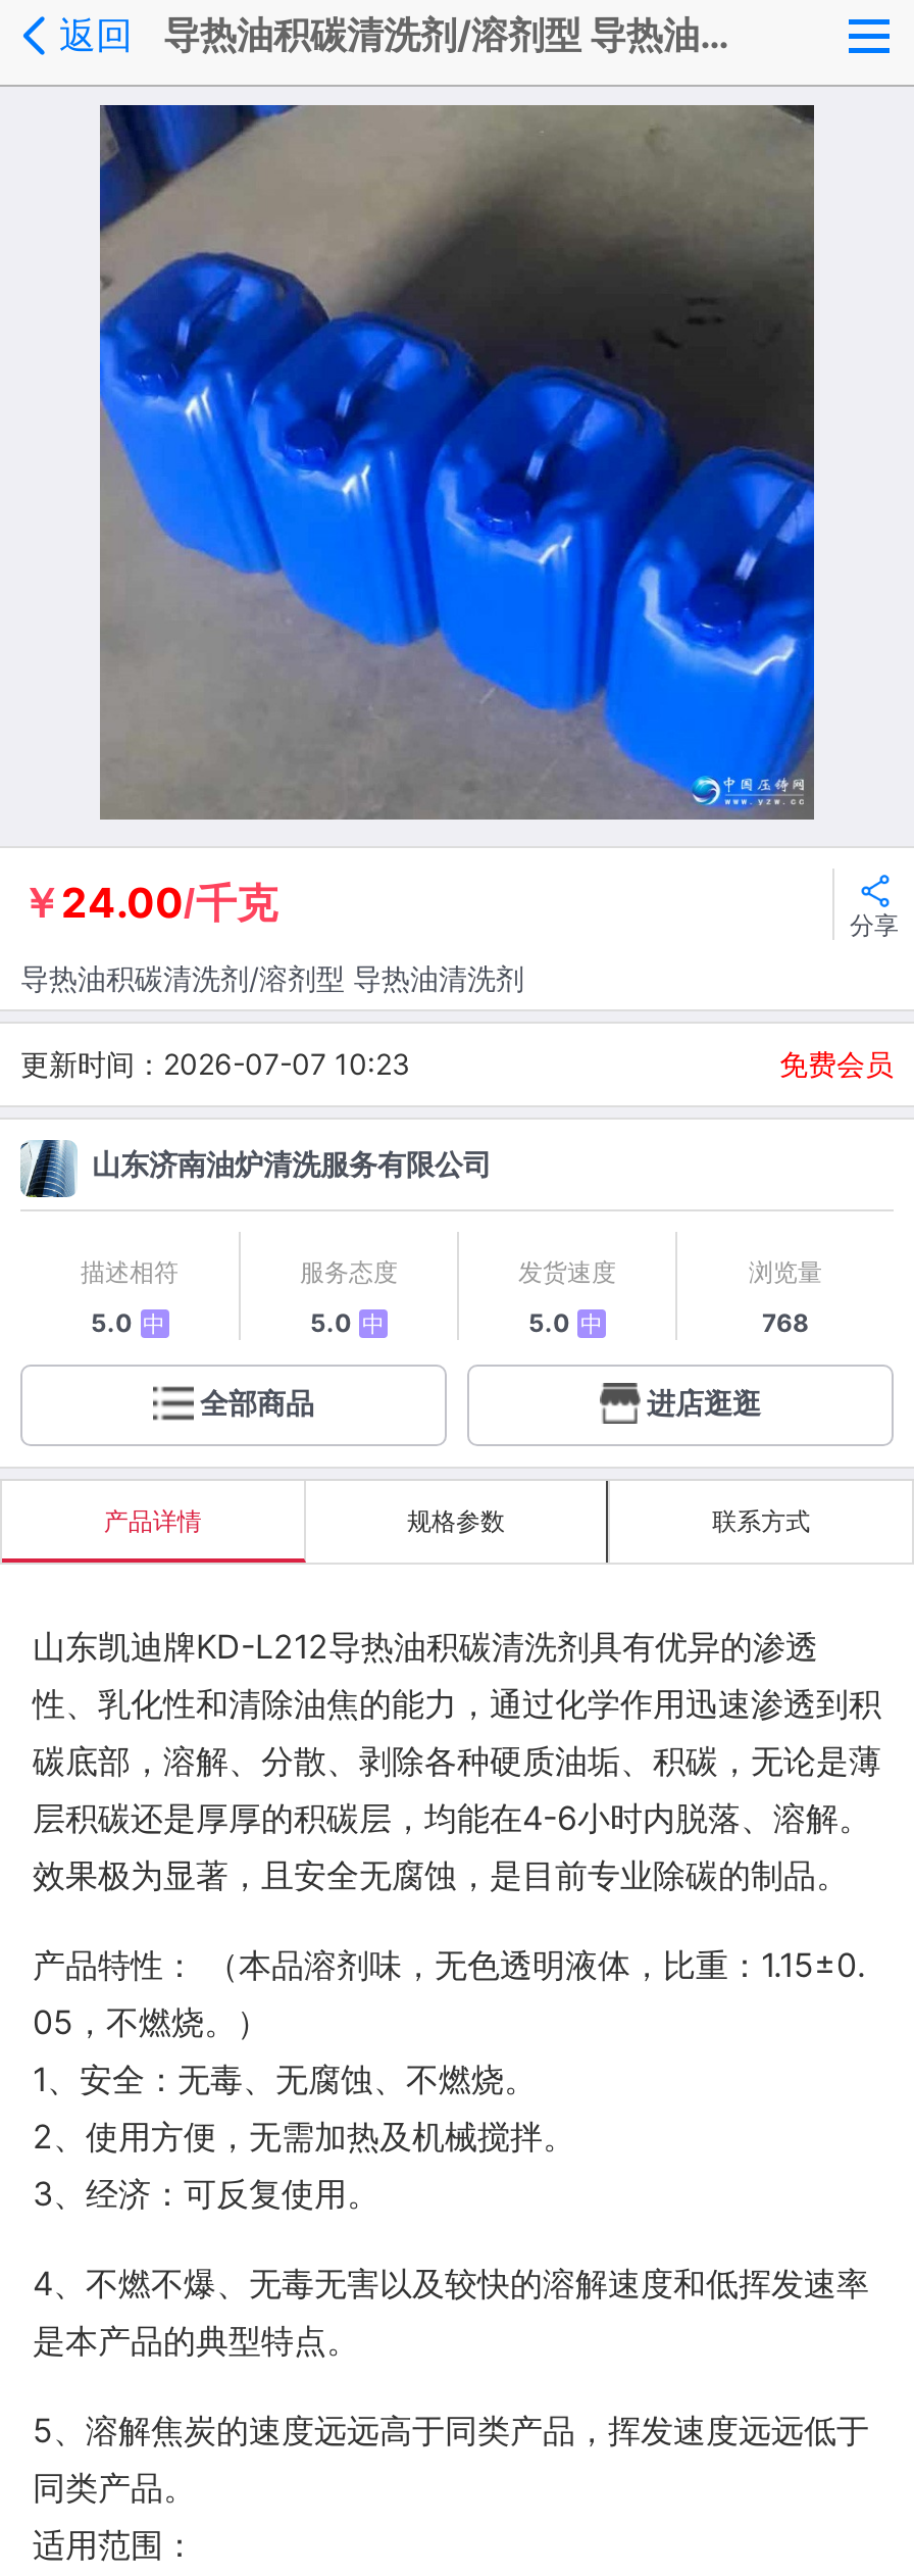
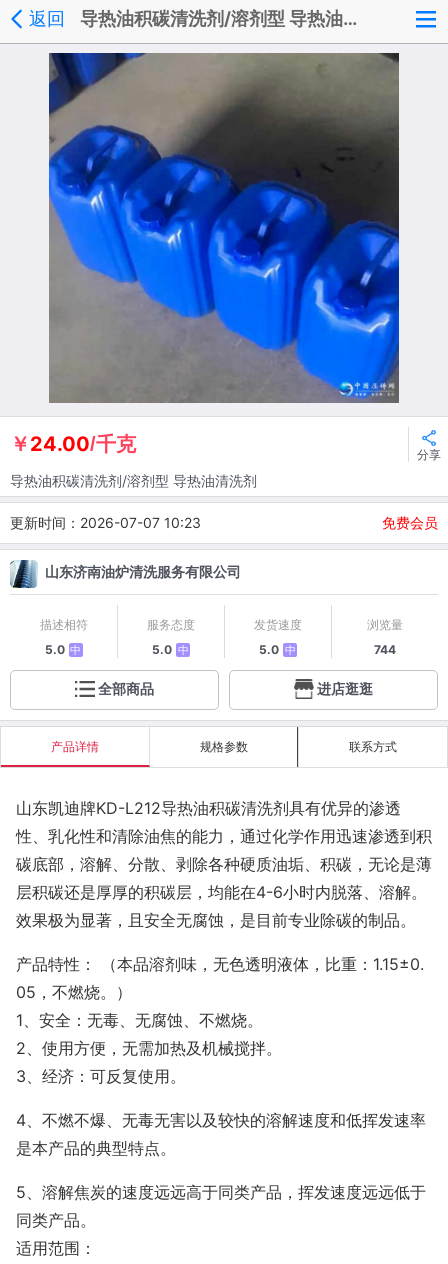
- 768
+ 744
